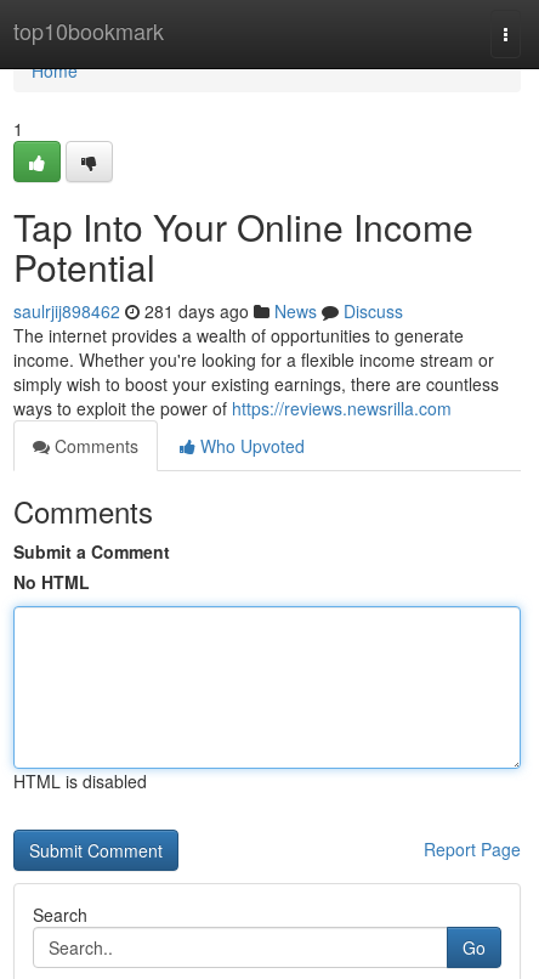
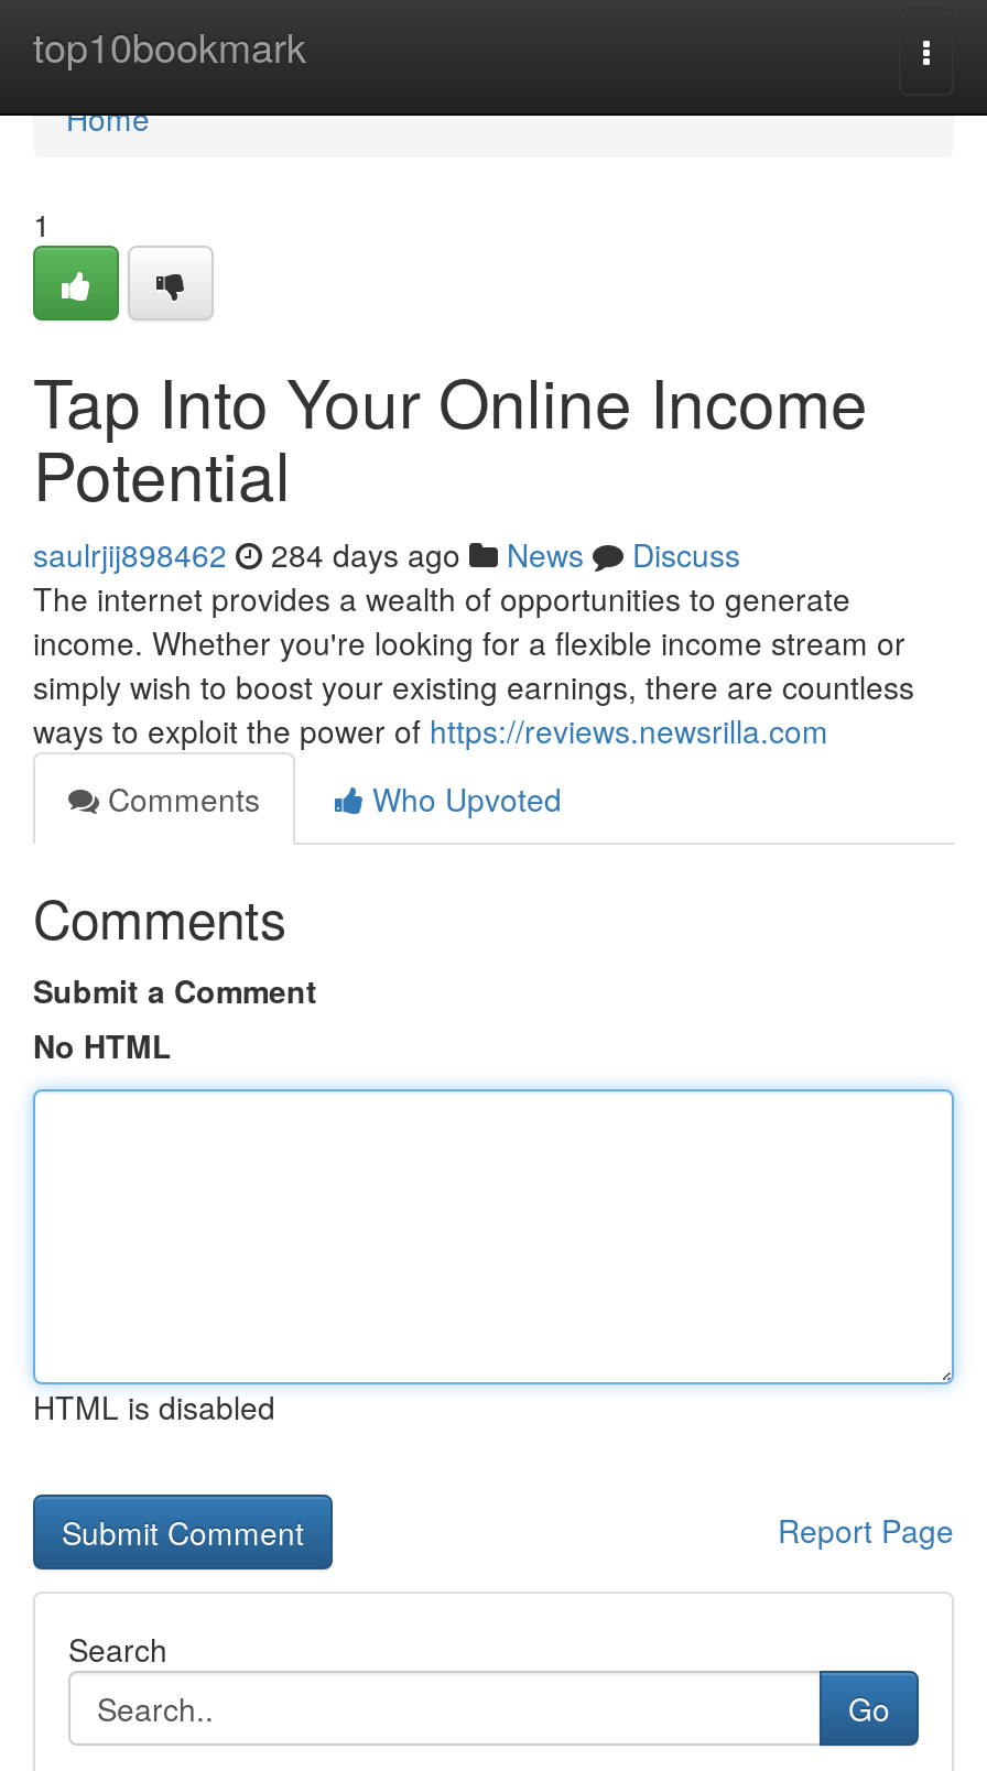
- saulrjij898462 281 days ago News Discuss
+ saulrjij898462 284 days ago News Discuss
